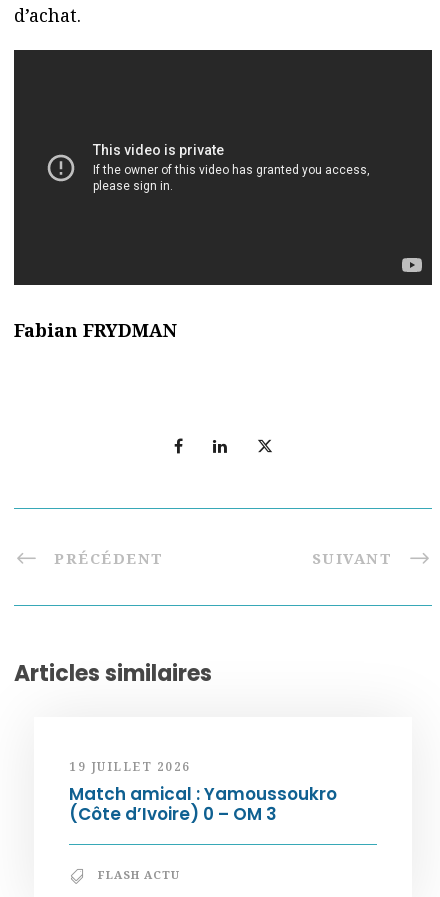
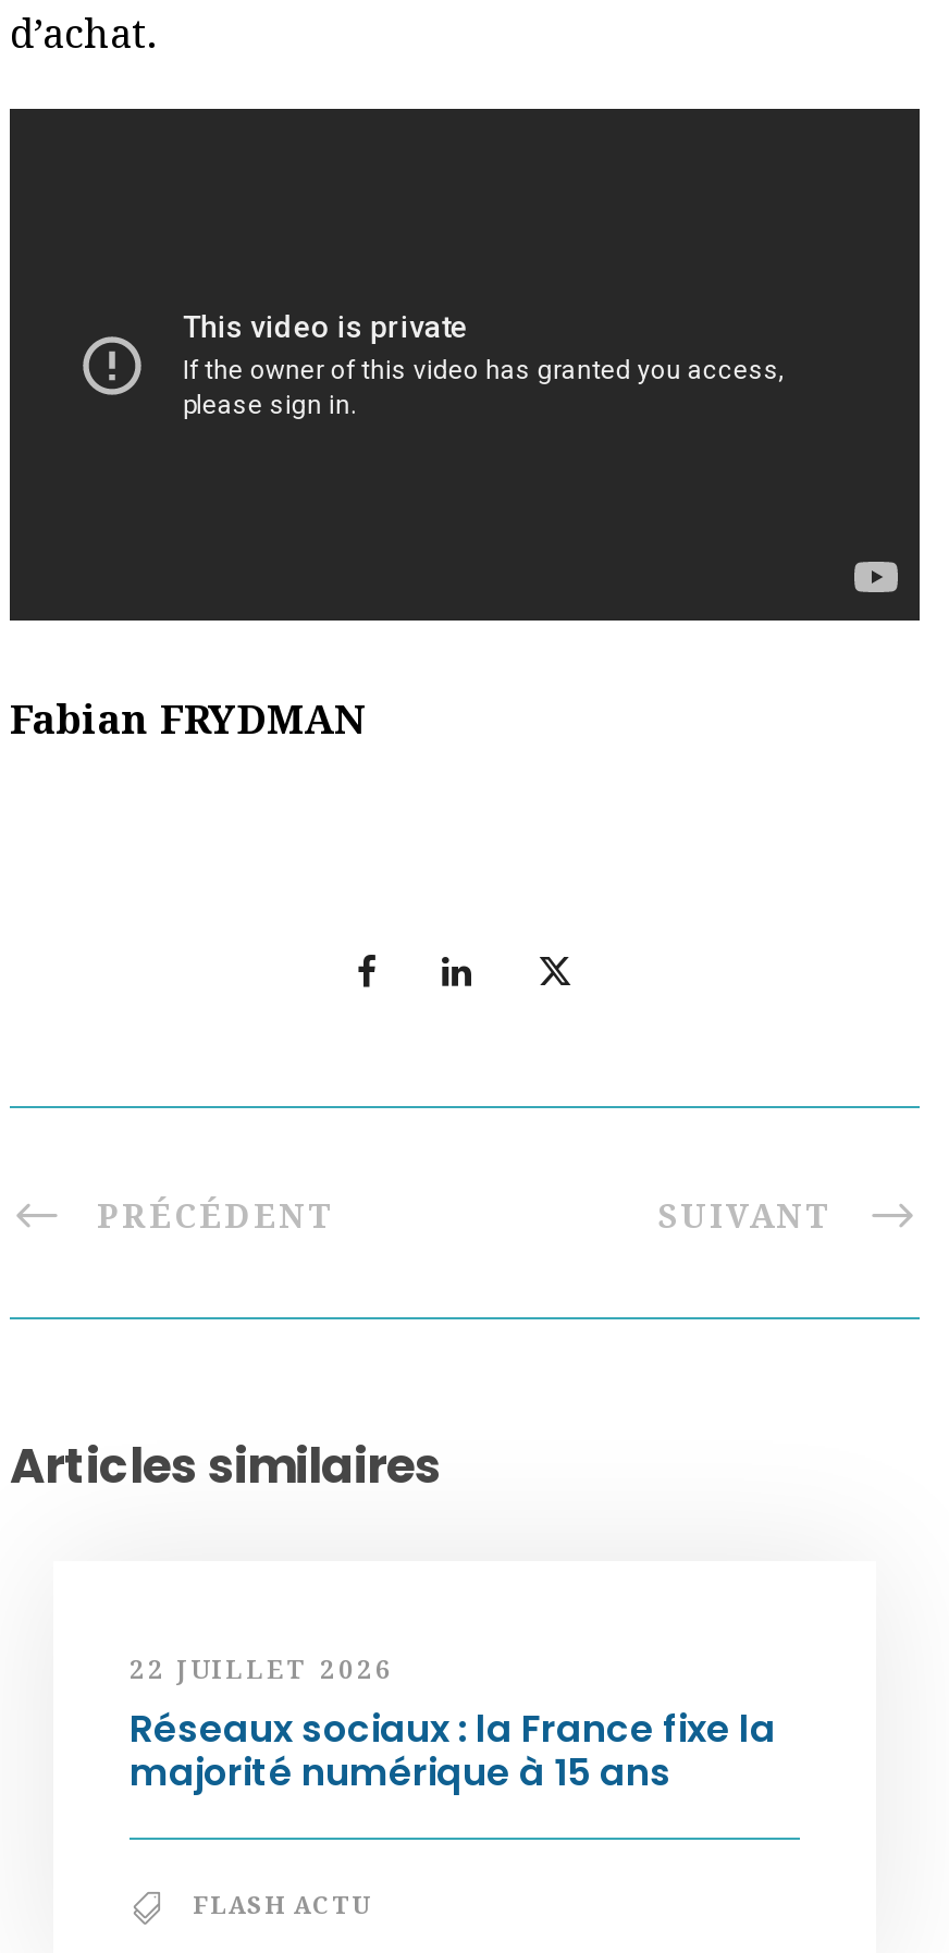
- 19 JUILLET 2026
- Match amical : Yamoussoukro
- (Côte d’Ivoire) 0 – OM 3
+ 22 JUILLET 2026
+ Réseaux sociaux : la France fixe la
+ majorité numérique à 15 ans
